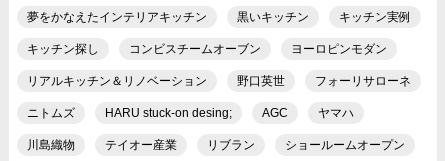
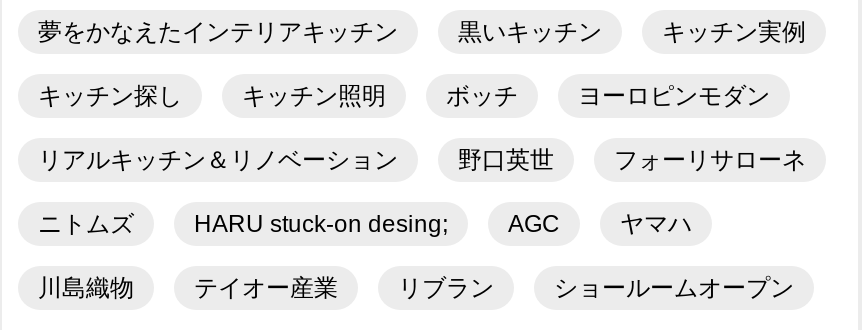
- コンビスチームオーブン
+ キッチン照明
+ ボッチ
